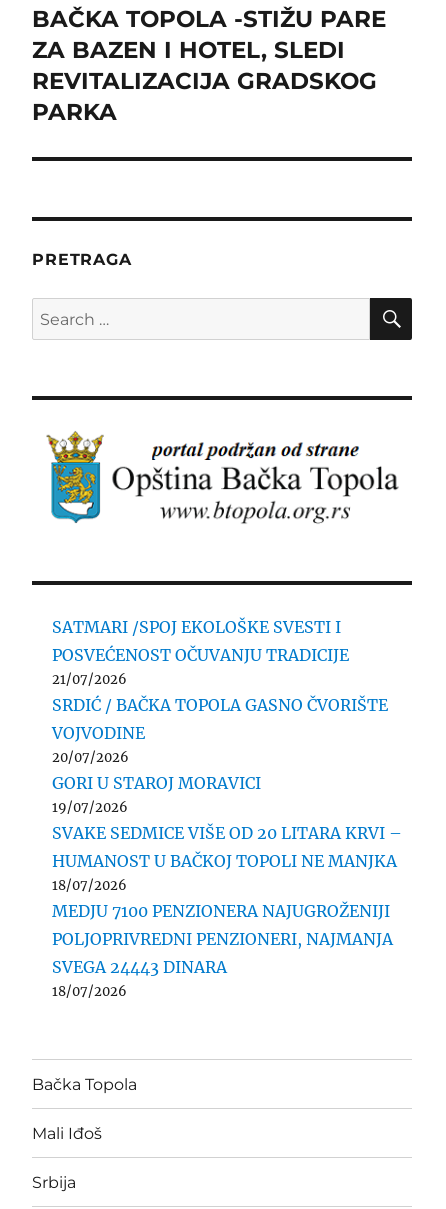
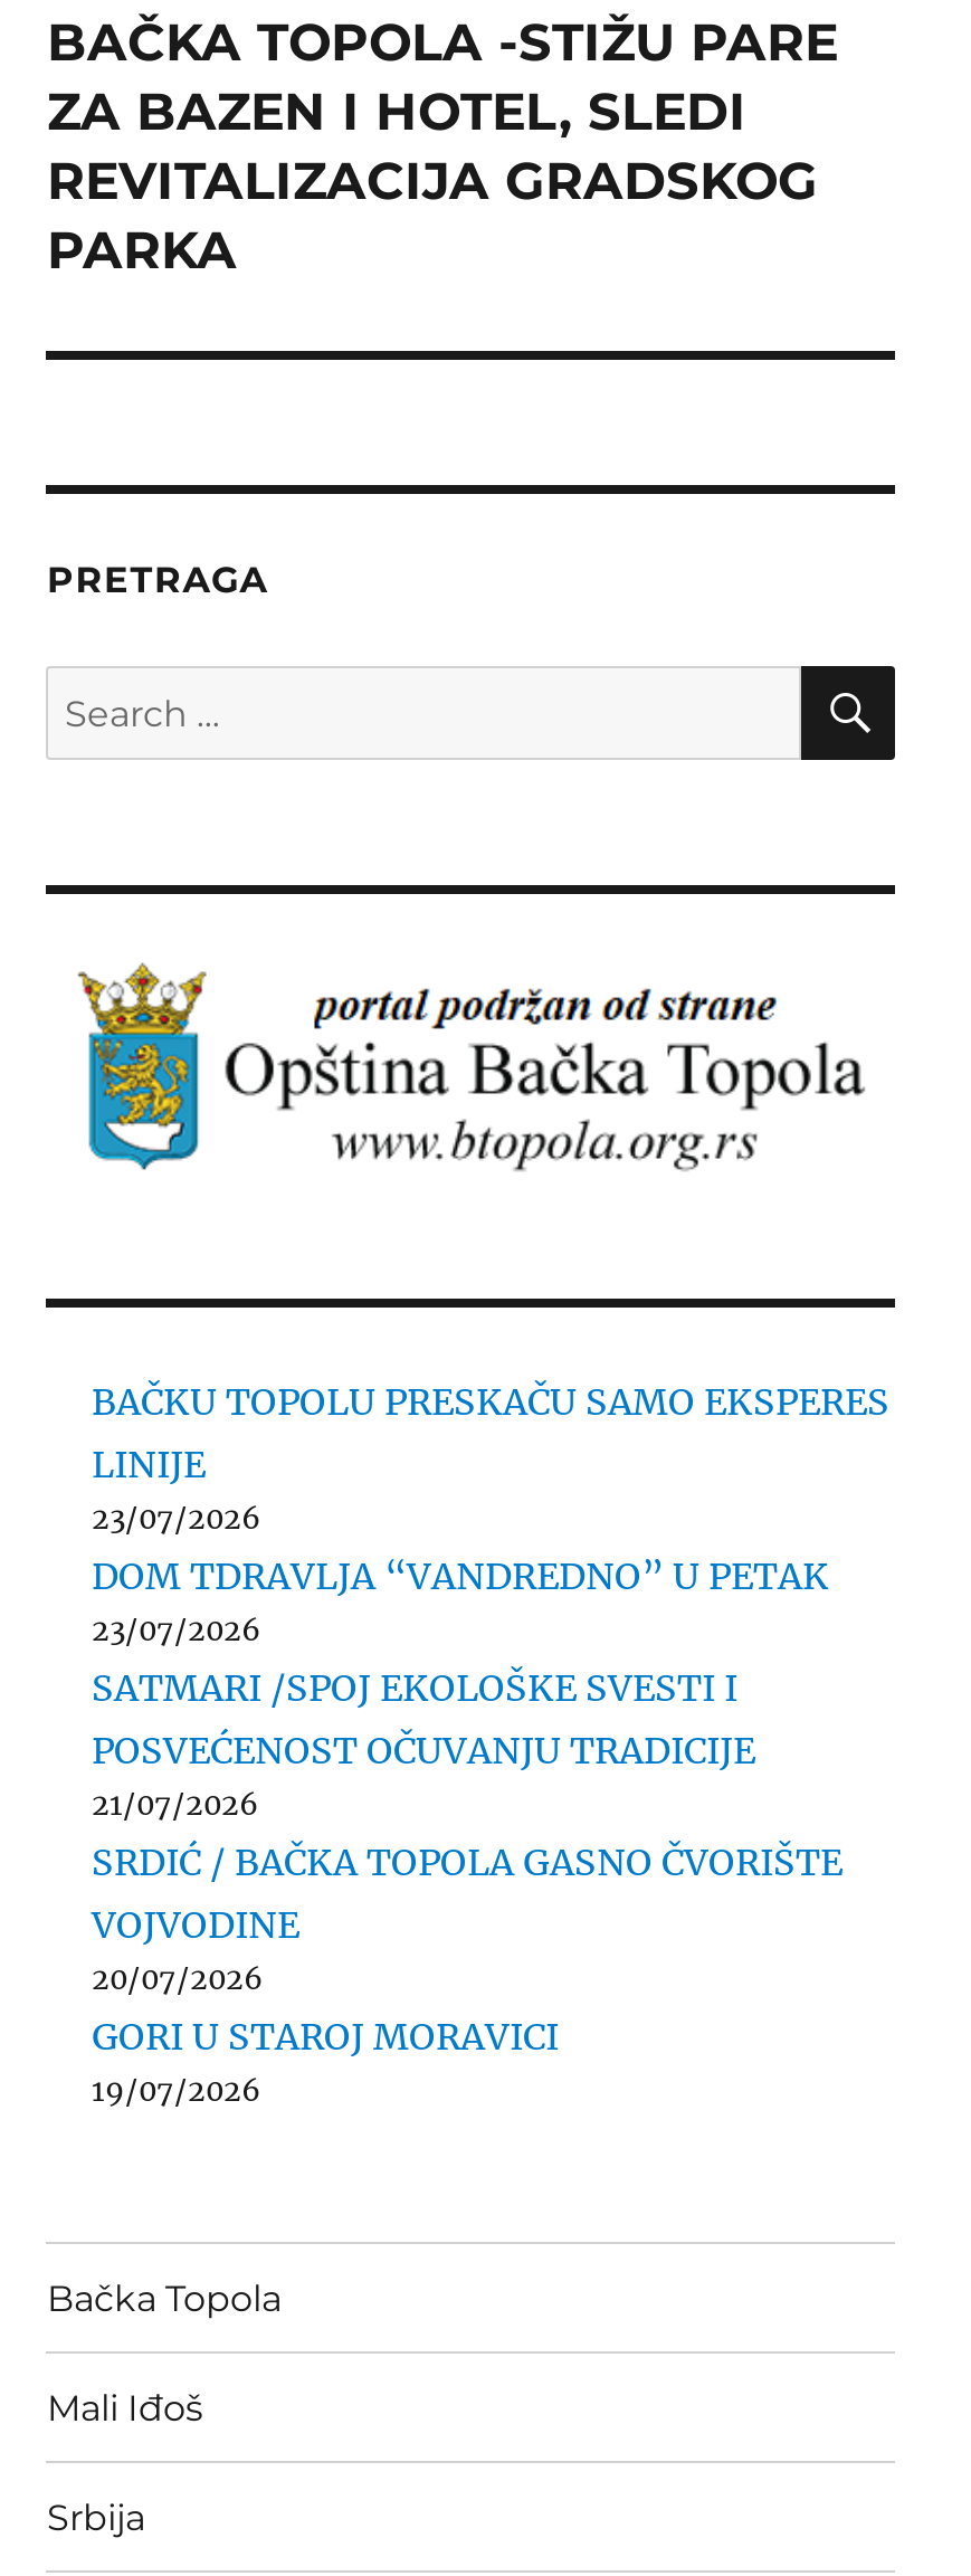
+ BAČKU TOPOLU PRESKAČU SAMO EKSPERES
+ LINIJE
+ 23/07/2026
+ DOM TDRAVLJA “VANDREDNO” U PETAK
+ 23/07/2026

moved down: SATMARI /SPOJ EKOLOŠKE SVESTI I | POSVEĆENOST OČUVANJU TRADICIJE | 21/07/2026 | SRDIĆ / BAČKA TOPOLA GASNO ČVORIŠTE | VOJVODINE | 20/07/2026 | GORI U STAROJ MORAVICI | 19/07/2026

- SVAKE SEDMICE VIŠE OD 20 LITARA KRVI –
- HUMANOST U BAČKOJ TOPOLI NE MANJKA
- 18/07/2026
- MEDJU 7100 PENZIONERA NAJUGROŽENIJI
- POLJOPRIVREDNI PENZIONERI, NAJMANJA
- SVEGA 24443 DINARA
- 18/07/2026
